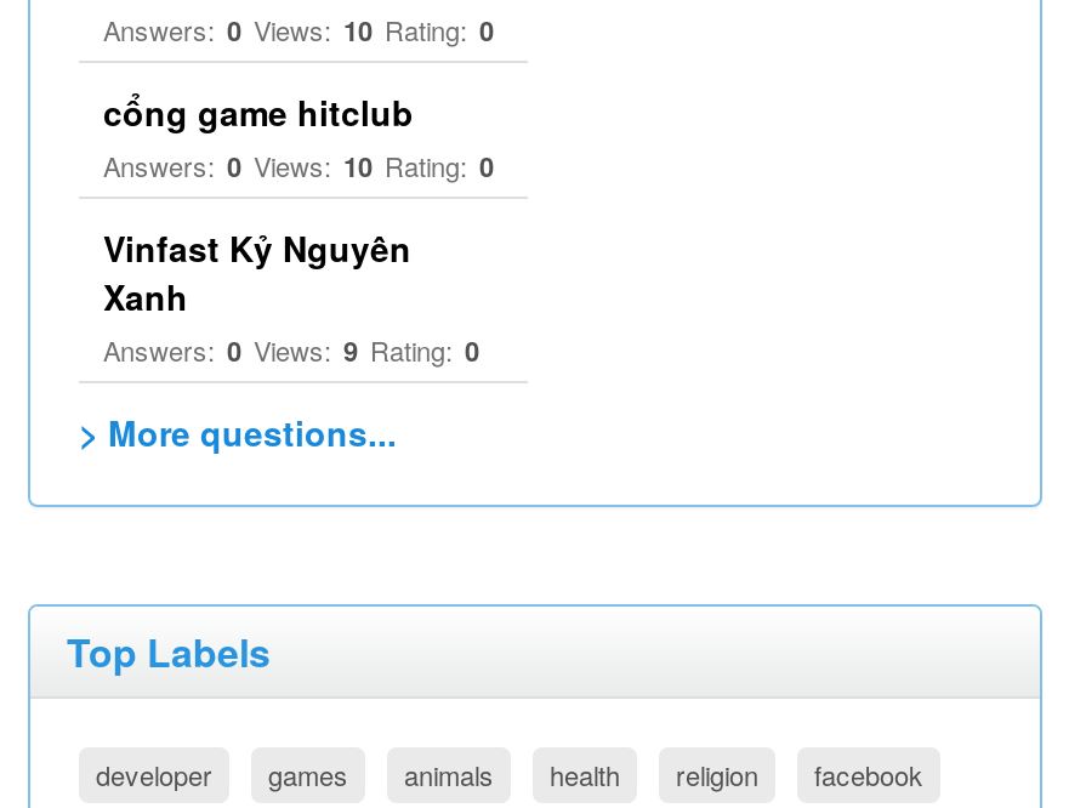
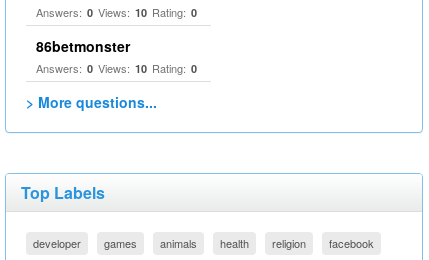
- cổng game hitclub
+ 86betmonster

- Vinfast Kỷ Nguyên
- Xanh
- Answers: 0 Views: 9 Rating: 0
